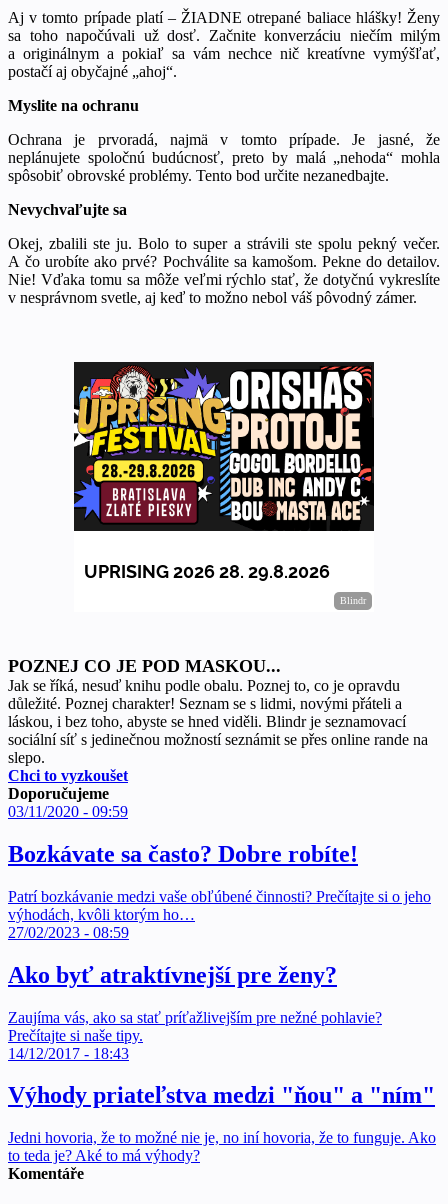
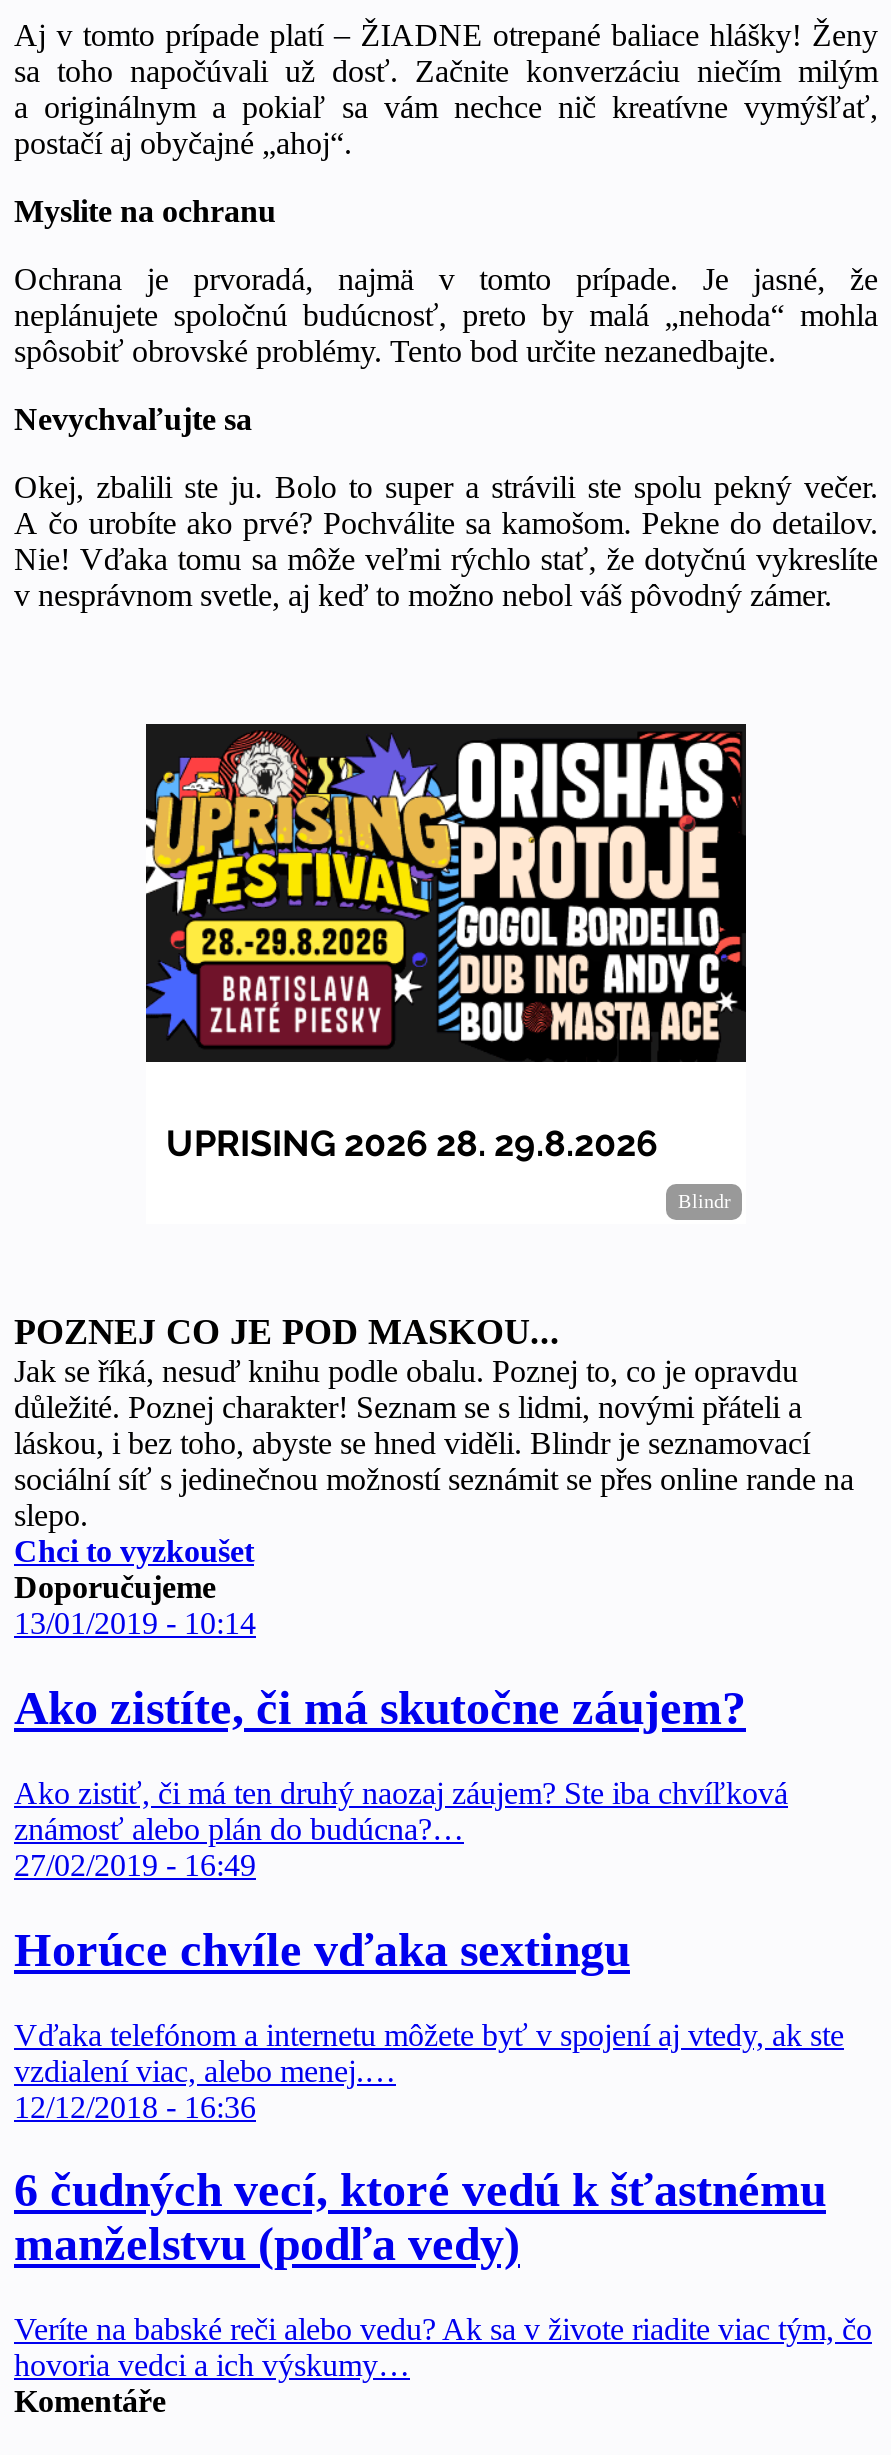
- 03/11/2020 - 09:59
+ 13/01/2019 - 10:14

- Bozkávate sa často? Dobre robíte!
+ Ako zistíte, či má skutočne záujem?

- Patrí bozkávanie medzi vaše obľúbené činnosti? Prečítajte si o jeho
- výhodách, kvôli ktorým ho…
- 27/02/2023 - 08:59
+ Ako zistiť, či má ten druhý naozaj záujem? Ste iba chvíľková
+ známosť alebo plán do budúcna?…
+ 27/02/2019 - 16:49

- Ako byť atraktívnejší pre ženy?
+ Horúce chvíle vďaka sextingu

- Zaujíma vás, ako sa stať príťažlivejším pre nežné pohlavie?
- Prečítajte si naše tipy.
- 14/12/2017 - 18:43
+ Vďaka telefónom a internetu môžete byť v spojení aj vtedy, ak ste
+ vzdialení viac, alebo menej.…
+ 12/12/2018 - 16:36

- Výhody priateľstva medzi "ňou" a "ním"
+ 6 čudných vecí, ktoré vedú k šťastnému
+ manželstvu (podľa vedy)

- Jedni hovoria, že to možné nie je, no iní hovoria, že to funguje. Ako
- to teda je? Aké to má výhody?
+ Veríte na babské reči alebo vedu? Ak sa v živote riadite viac tým, čo
+ hovoria vedci a ich výskumy…
